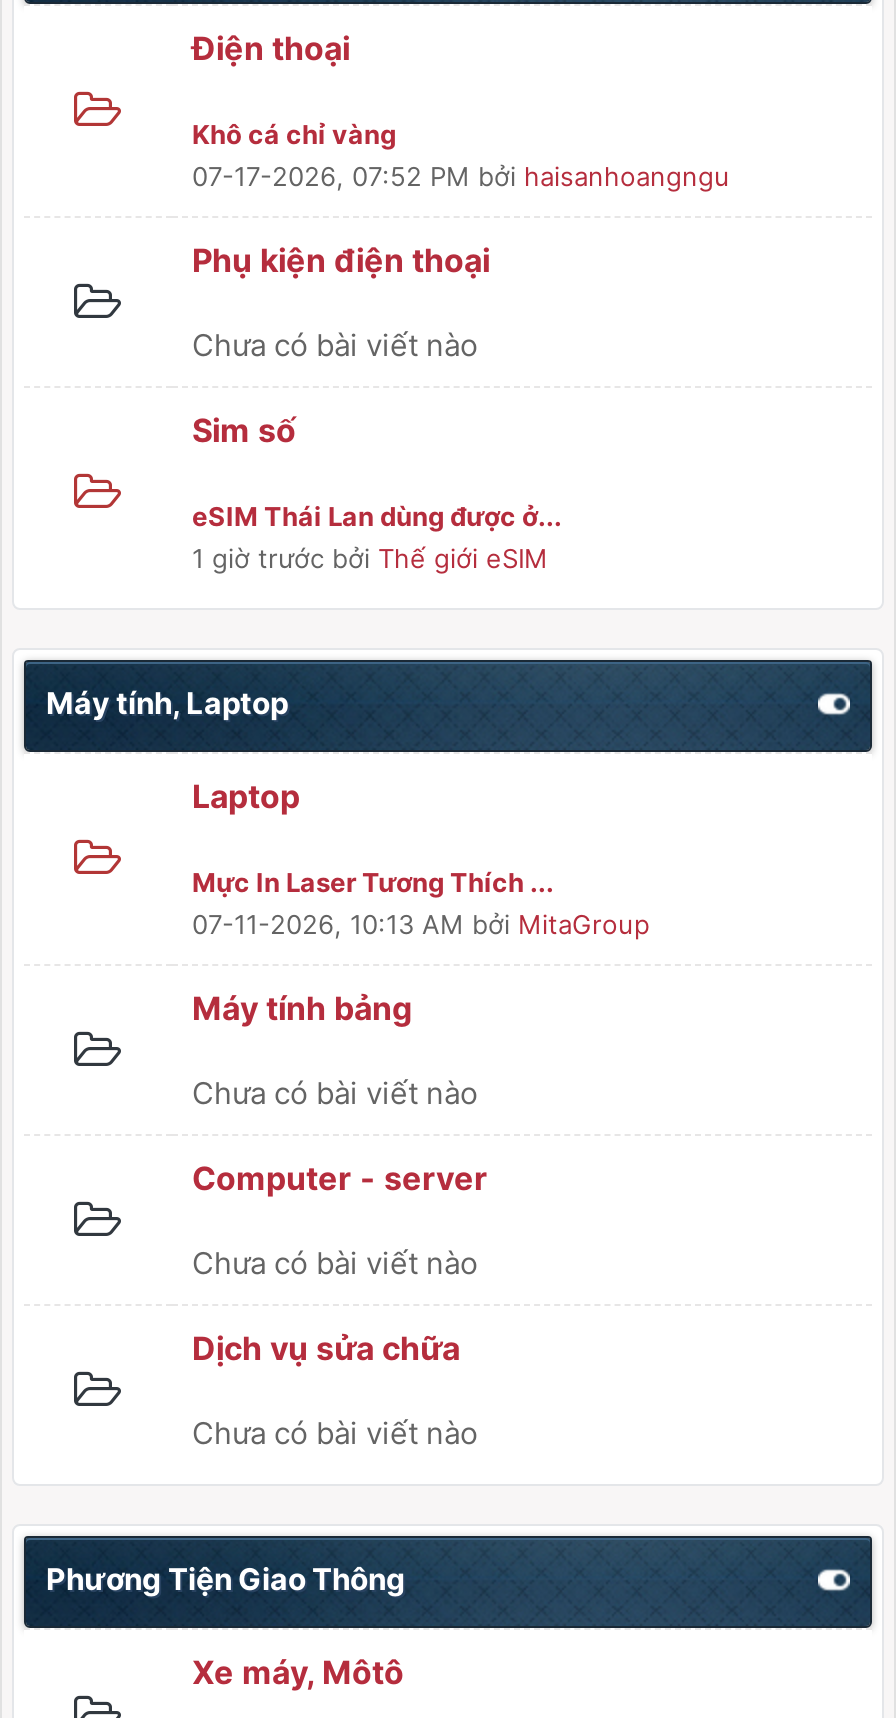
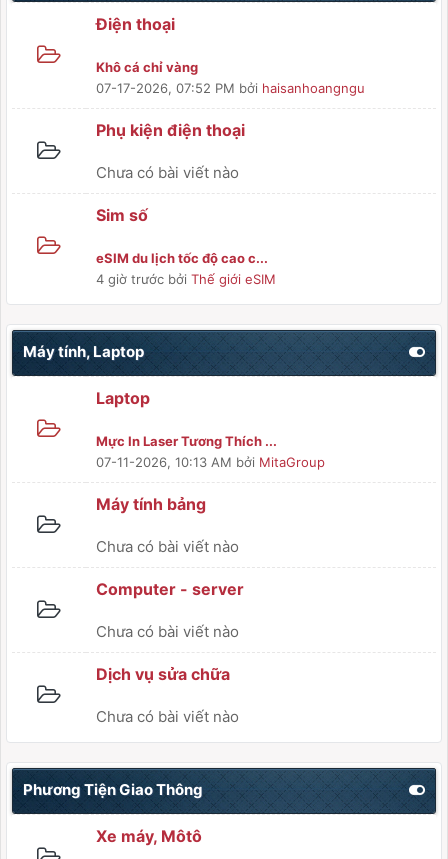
- eSIM Thái Lan dùng được ở...
- 1 giờ trước bởi Thế giới eSIM
+ eSIM du lịch tốc độ cao c...
+ 4 giờ trước bởi Thế giới eSIM
